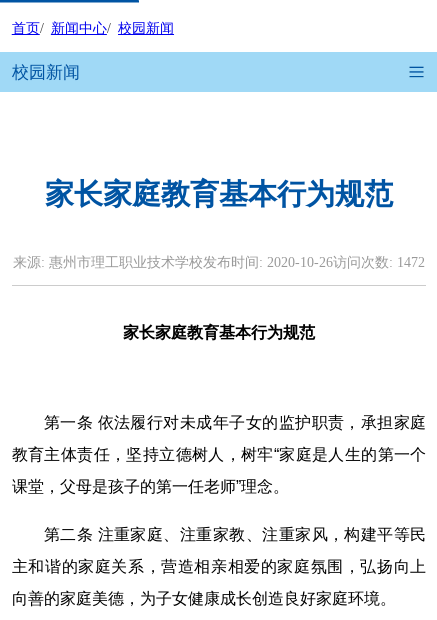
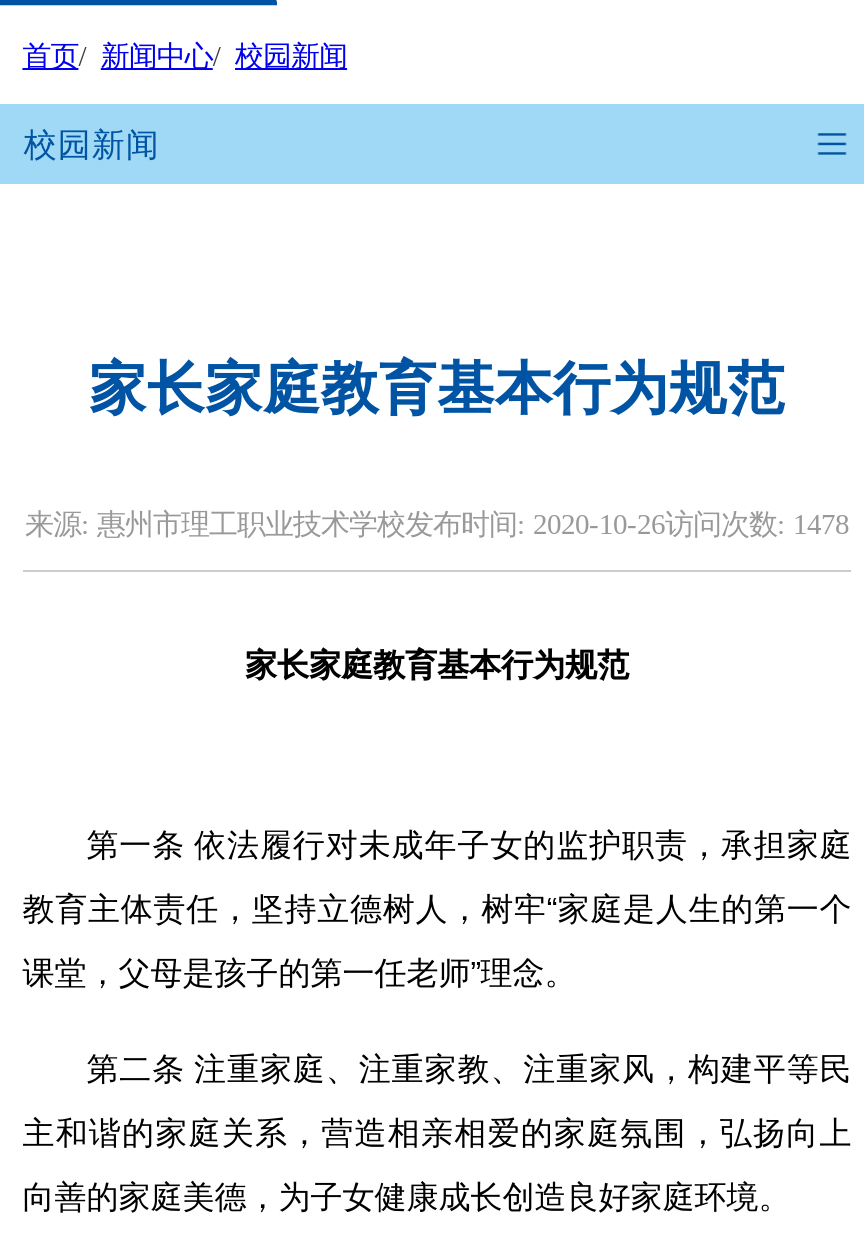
- 来源: 惠州市理工职业技术学校发布时间: 2020-10-26访问次数: 1472
+ 来源: 惠州市理工职业技术学校发布时间: 2020-10-26访问次数: 1478
